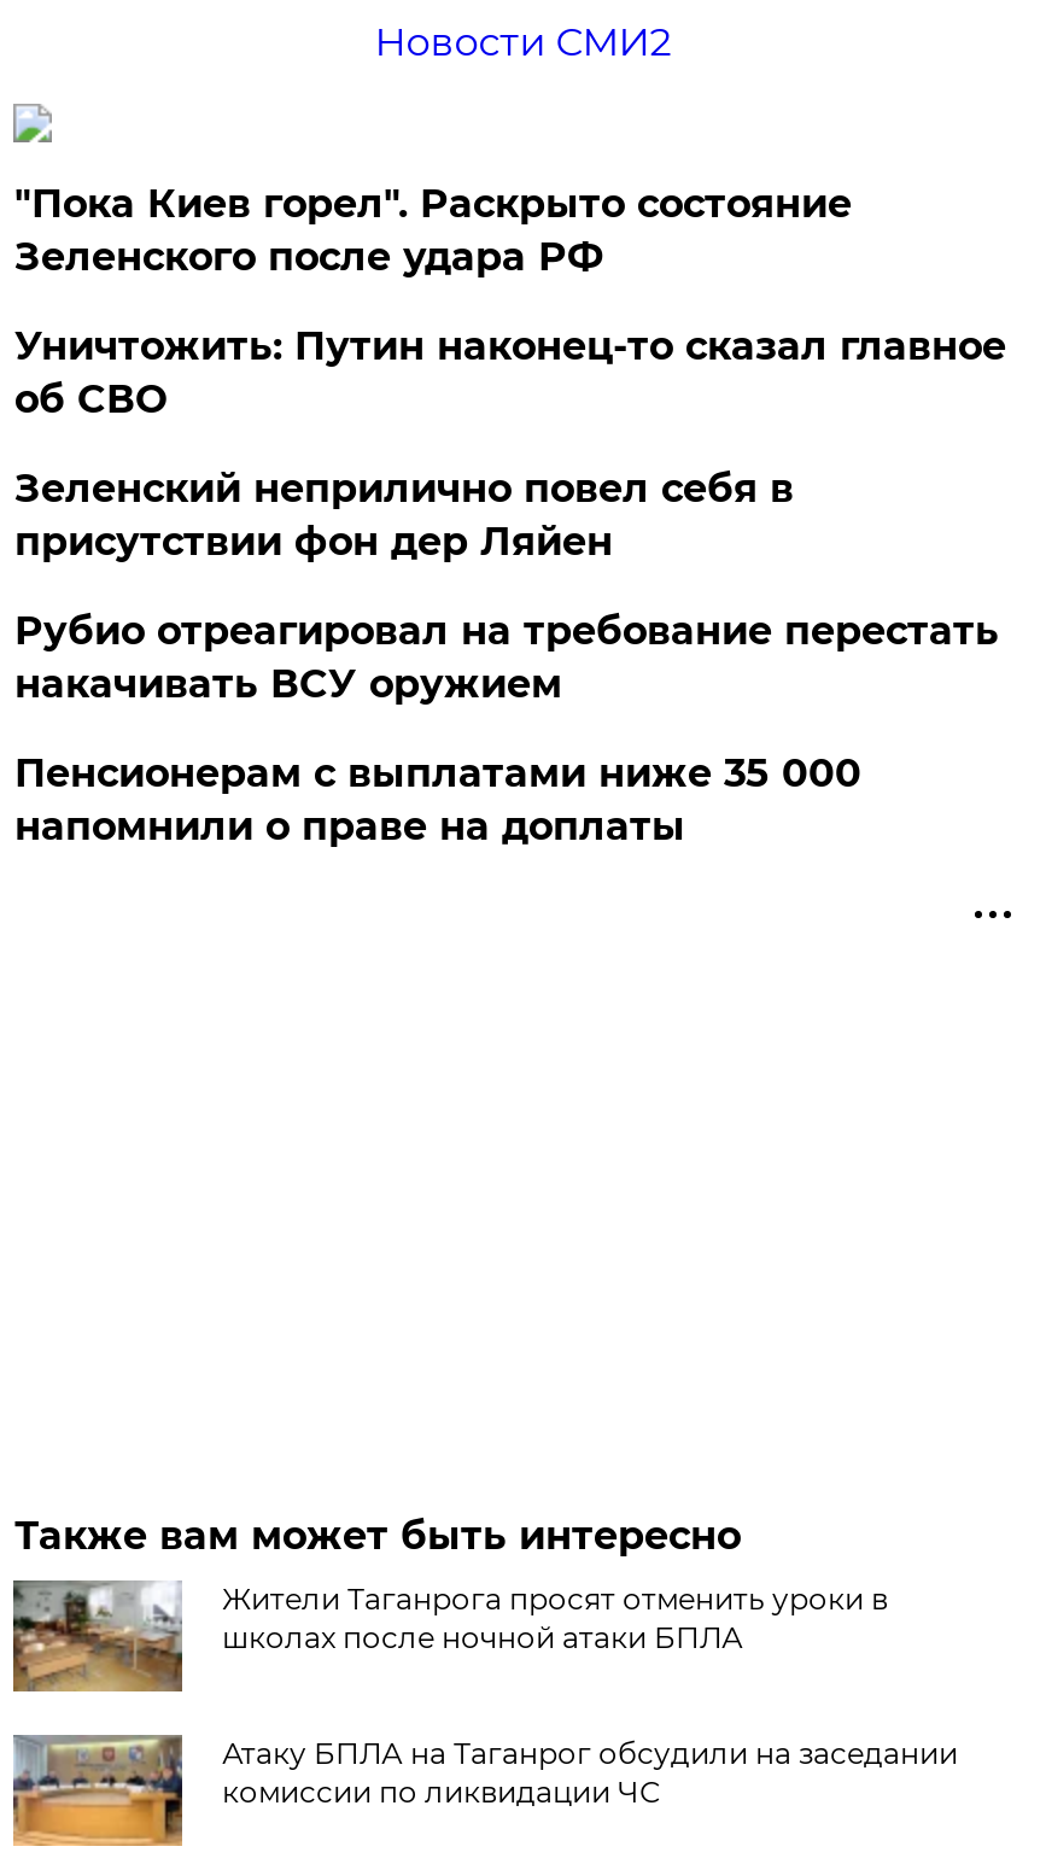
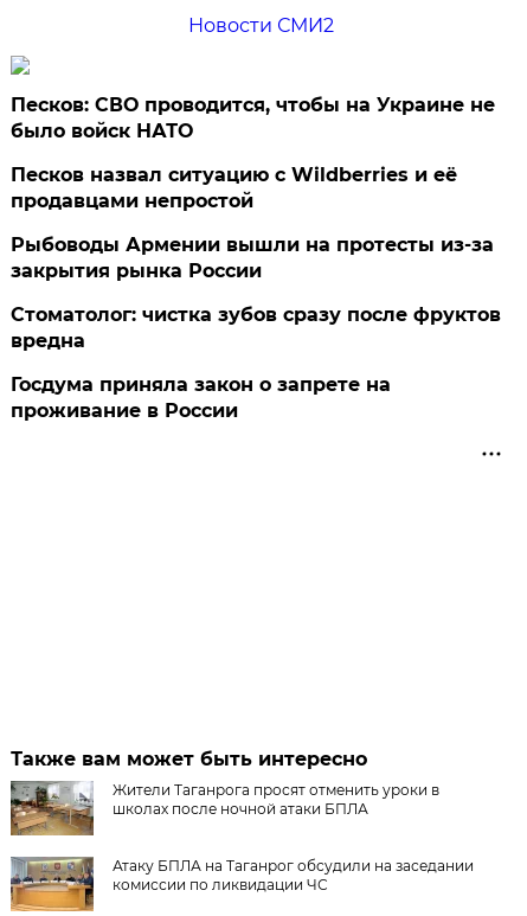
- "Пока Киев горел". Раскрыто состояние
- Зеленского после удара РФ
+ Песков: СВО проводится, чтобы на Украине не
+ было войск НАТО

- Уничтожить: Путин наконец-то сказал главное
- об СВО
+ Песков назвал ситуацию с Wildberries и её
+ продавцами непростой

- Зеленский неприлично повел cебя в
- присутствии фон дер Ляйен
+ Рыбоводы Армении вышли на протесты из-за
+ закрытия рынка России

- Рубио отреагировал на требование перестать
- накачивать ВСУ оружием
+ Стоматолог: чистка зубов сразу после фруктов
+ вредна

- Пенсионерам с выплатами ниже 35 000
- напомнили о праве на доплаты
+ Госдума приняла закон о запрете на
+ проживание в России
